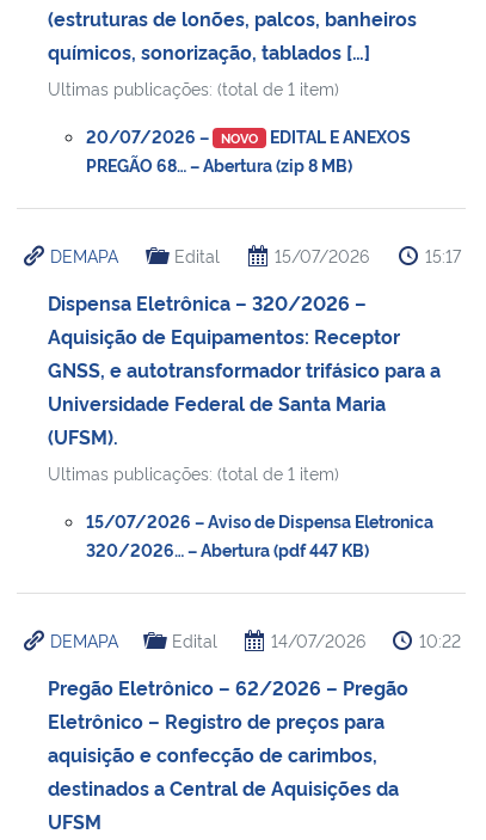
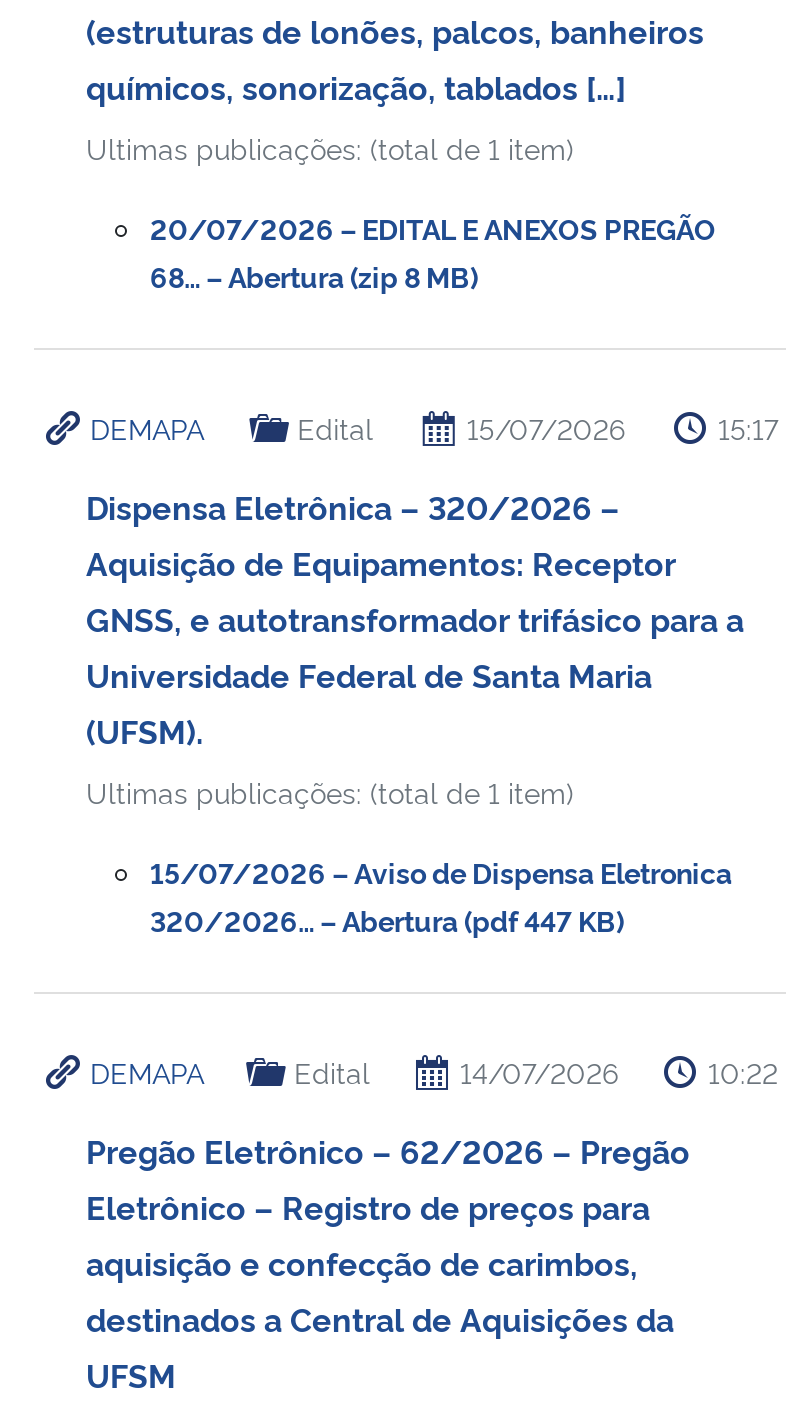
- 20/07/2026 – NOVO EDITAL E ANEXOS
- PREGÃO 68… – Abertura (zip 8 MB)
+ 20/07/2026 – EDITAL E ANEXOS PREGÃO
+ 68… – Abertura (zip 8 MB)
